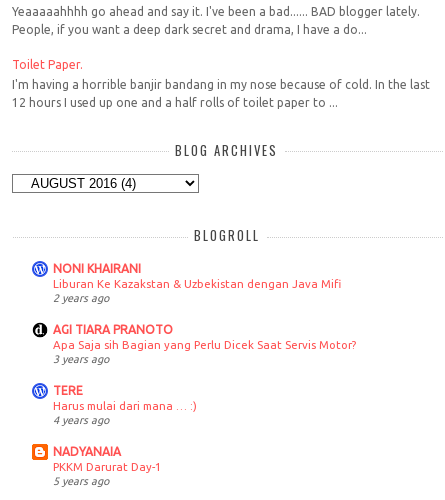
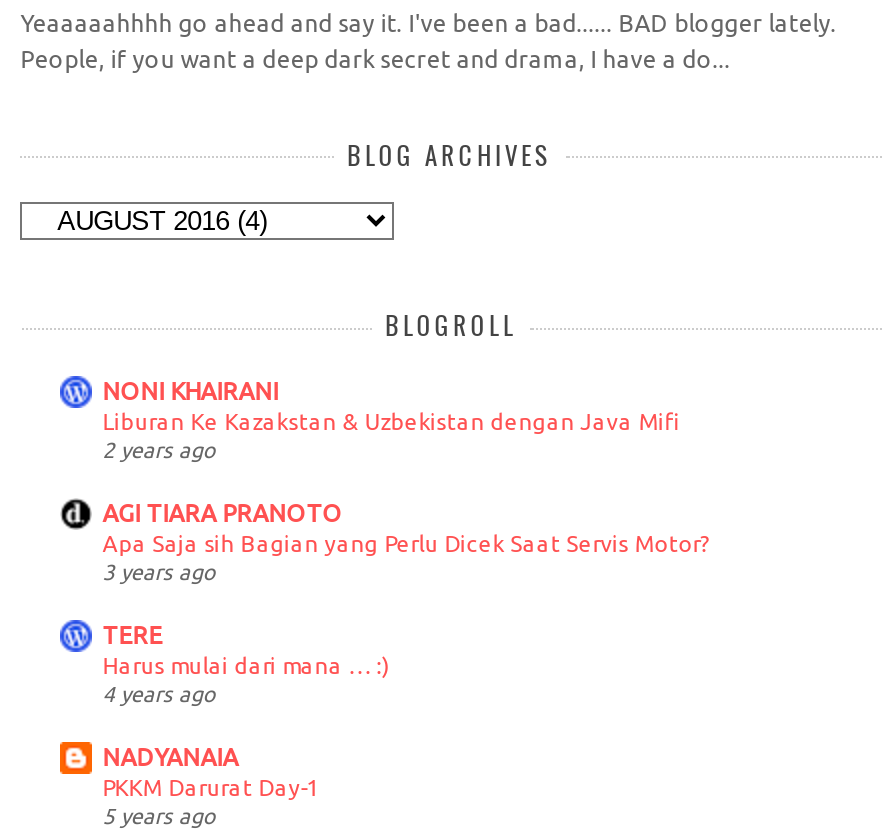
- Toilet Paper.
- I'm having a horrible banjir bandang in my nose because of cold. In the last
- 12 hours I used up one and a half rolls of toilet paper to ...
